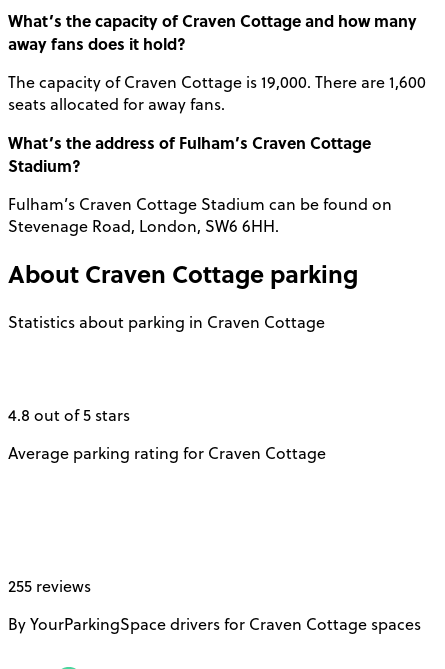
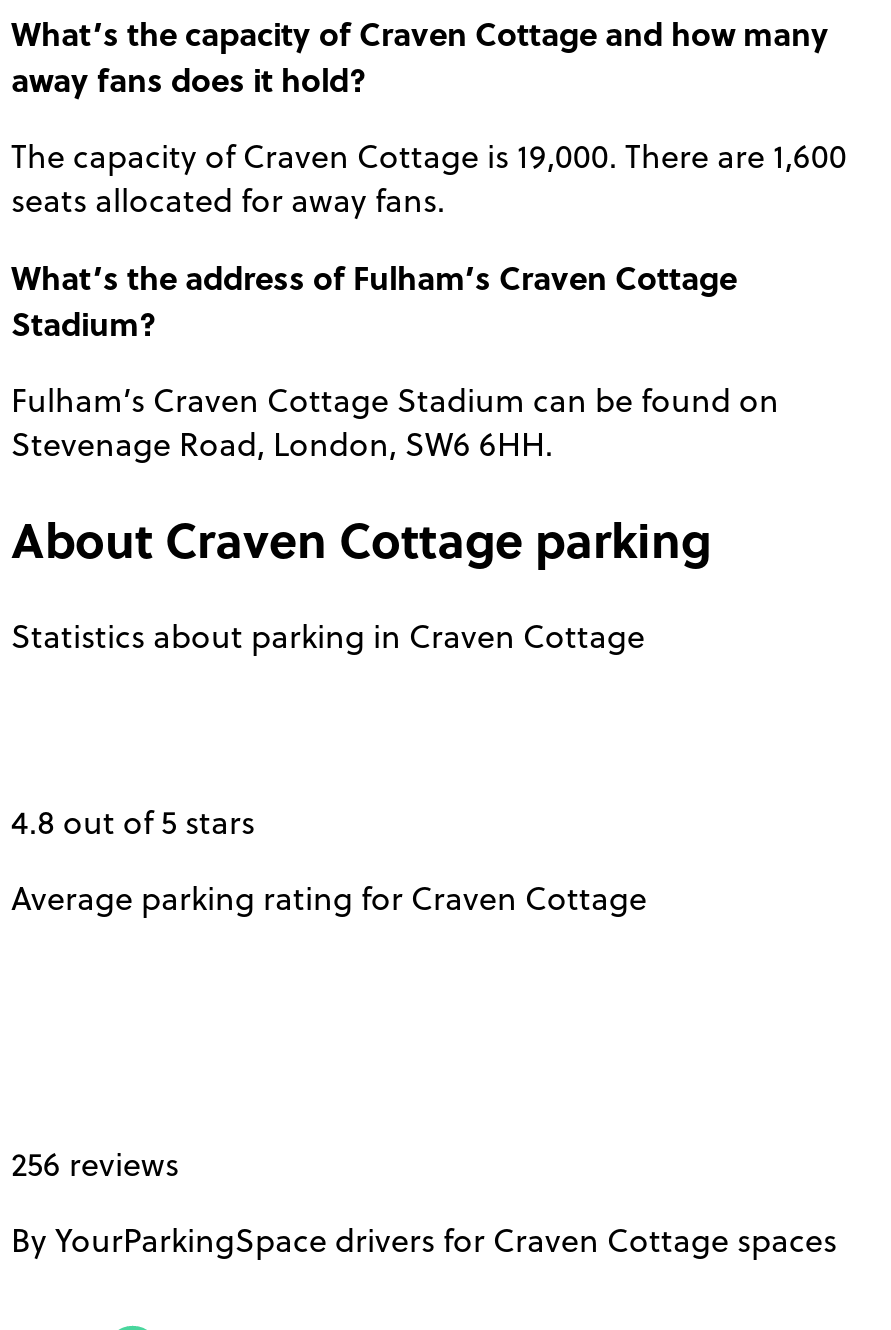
- 255 reviews
+ 256 reviews
